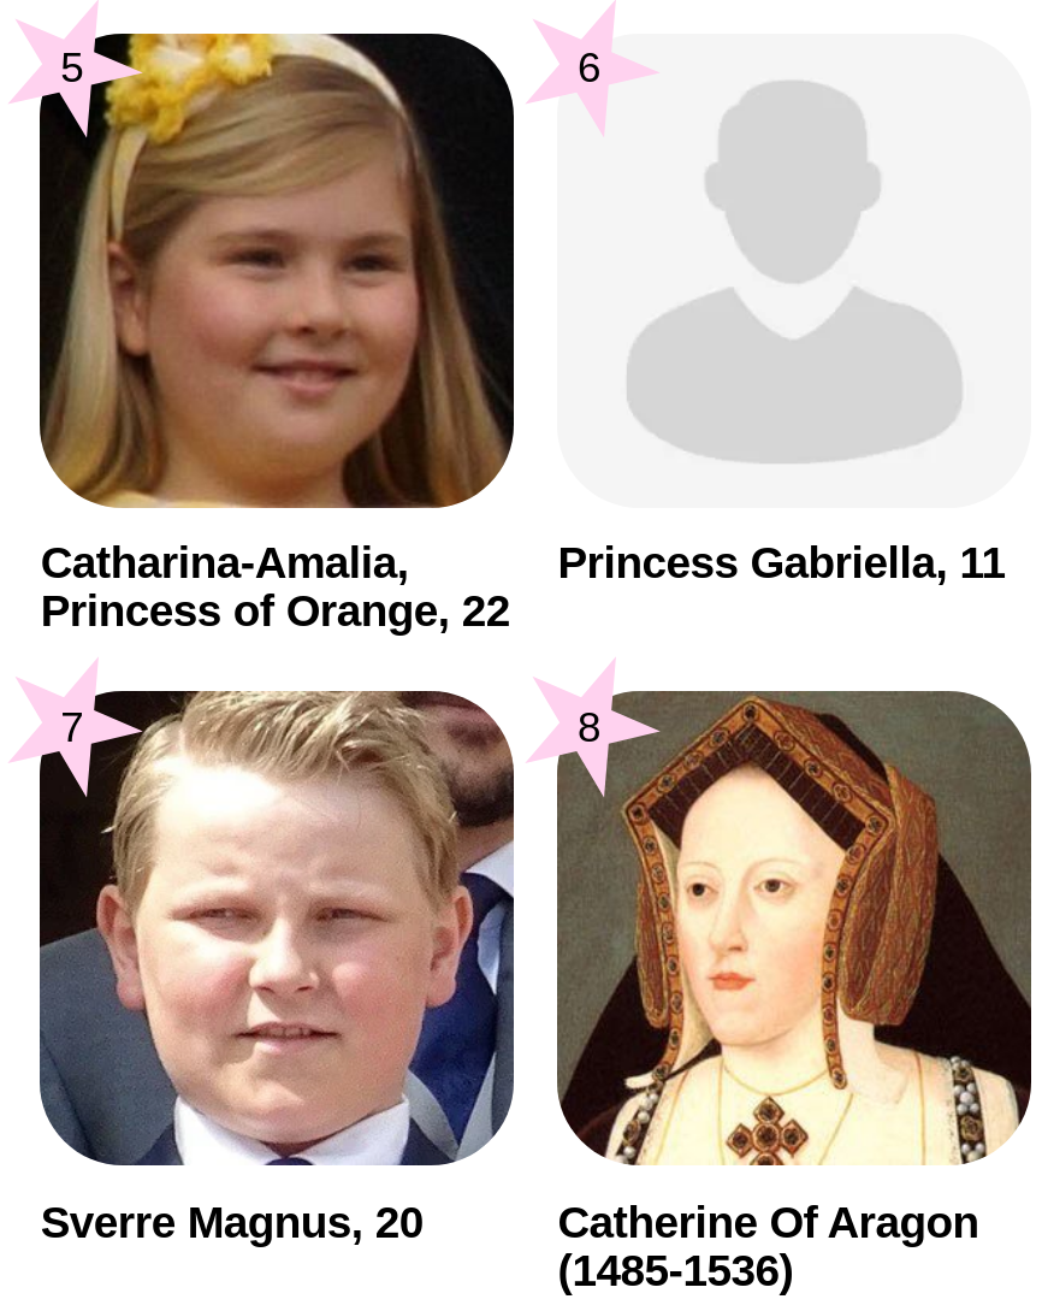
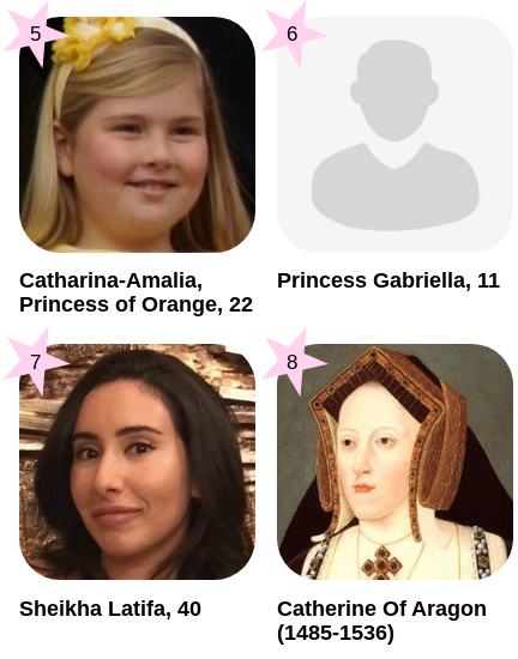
- [image]
- Sverre Magnus, 20
+ [image]
+ Sheikha Latifa, 40
